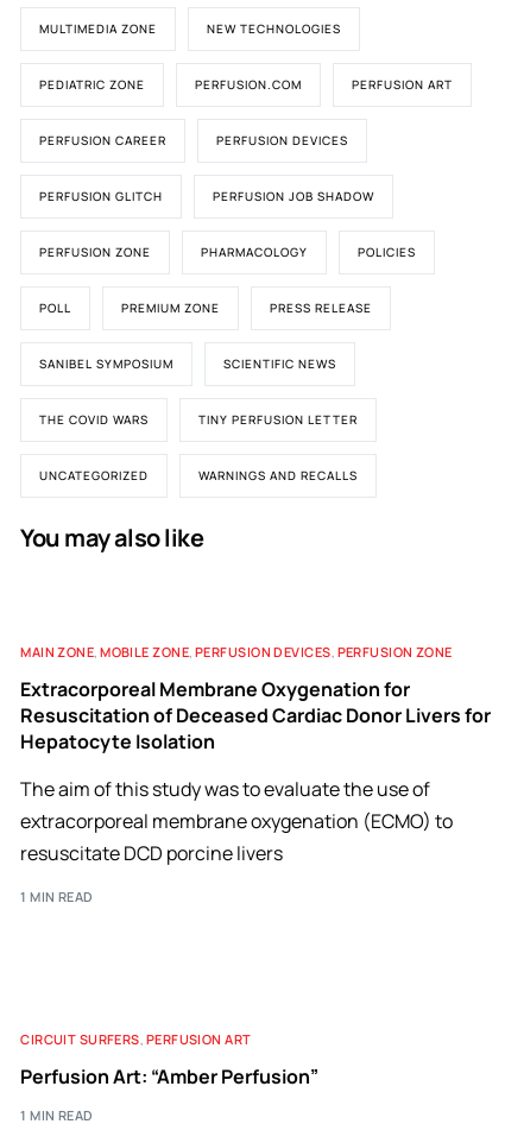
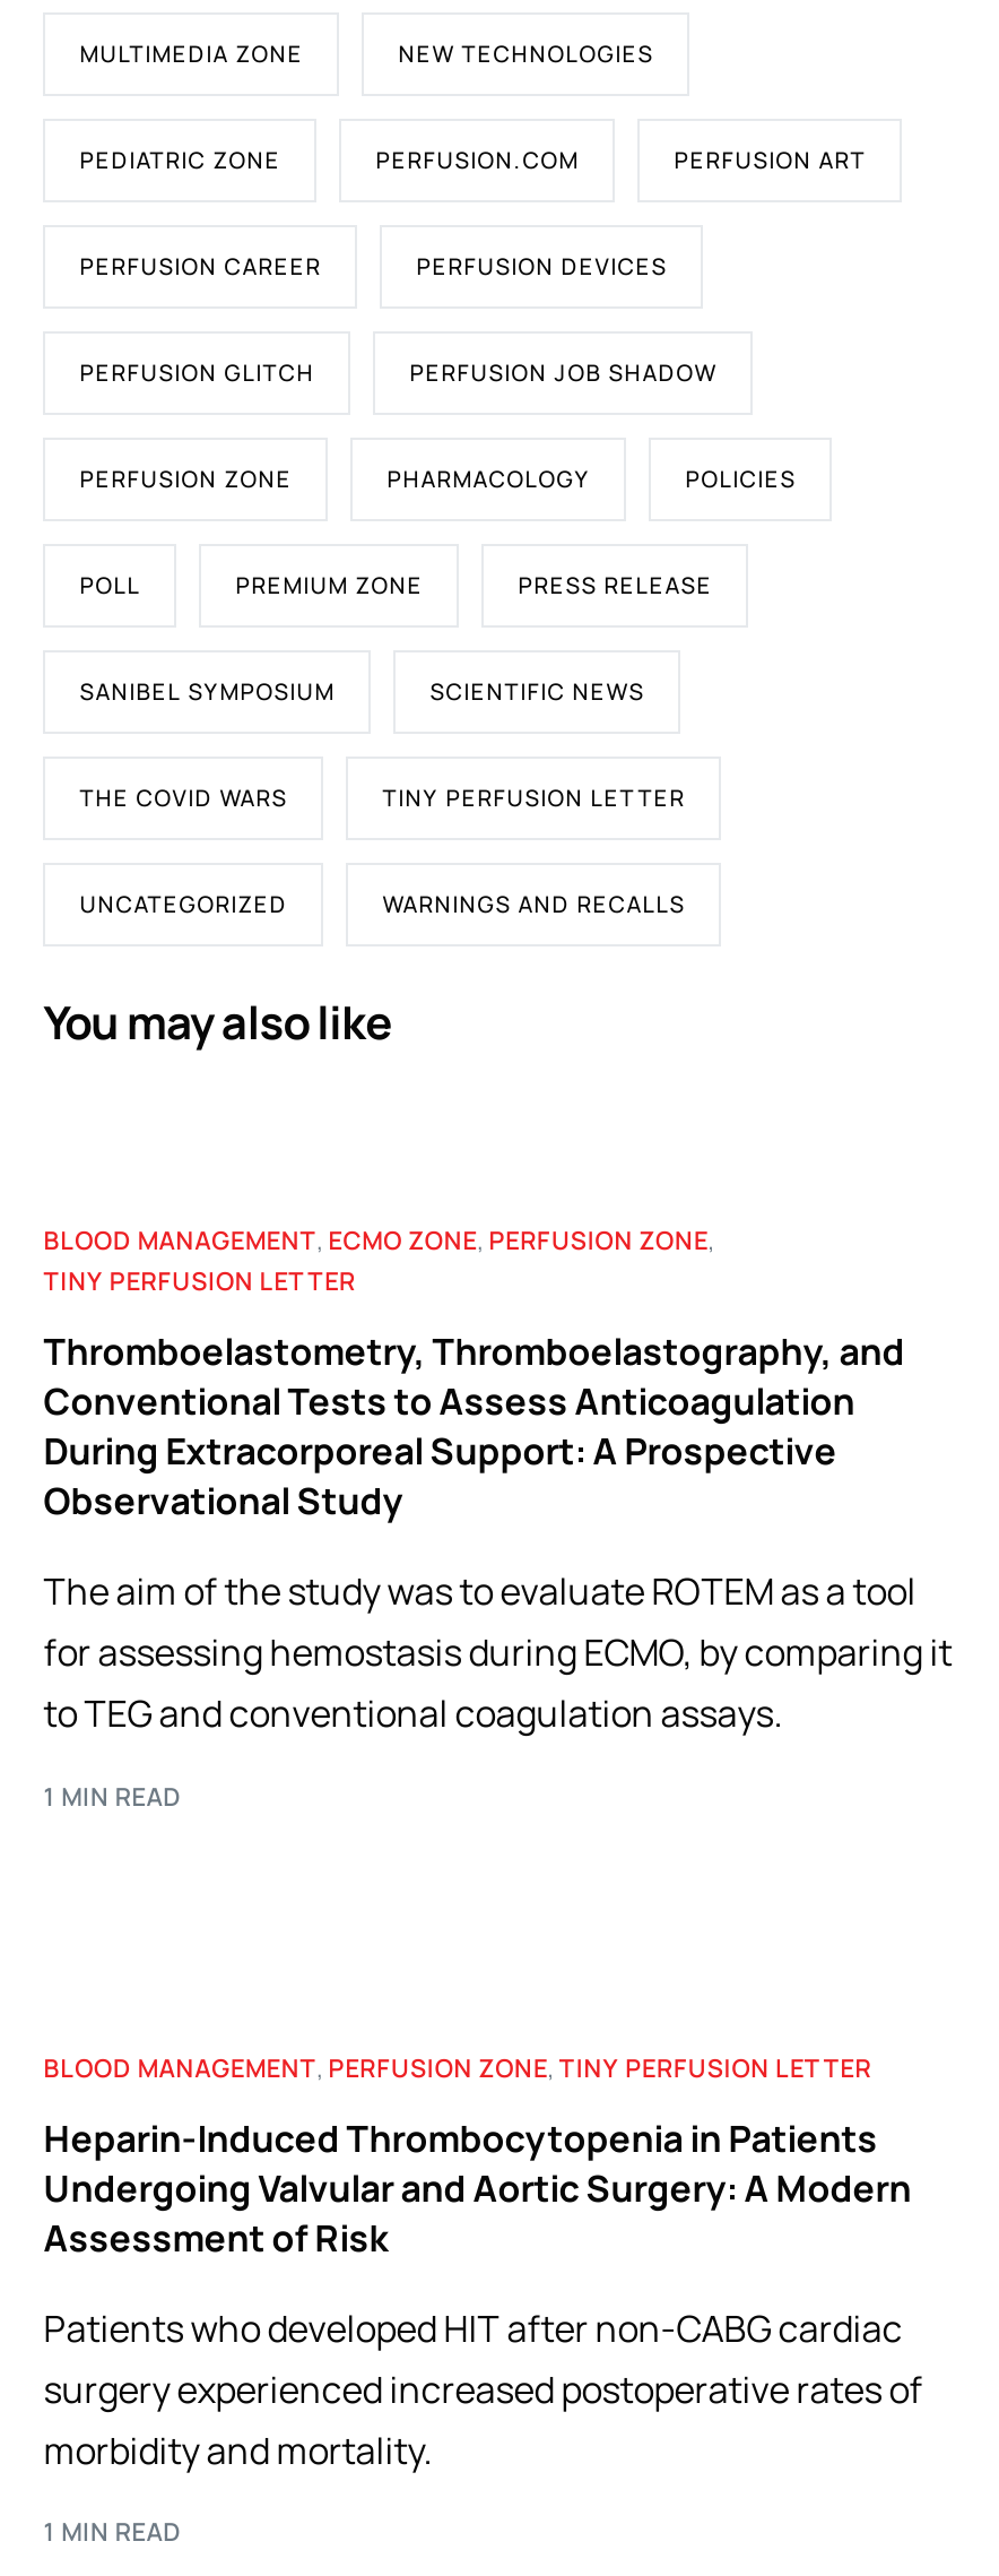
- MAIN ZONE, MOBILE ZONE, PERFUSION DEVICES, PERFUSION ZONE
+ BLOOD MANAGEMENT, ECMO ZONE, PERFUSION ZONE,
+ TINY PERFUSION LETTER

- Extracorporeal Membrane Oxygenation for
- Resuscitation of Deceased Cardiac Donor Livers for
- Hepatocyte Isolation
+ Thromboelastometry, Thromboelastography, and
+ Conventional Tests to Assess Anticoagulation
+ During Extracorporeal Support: A Prospective
+ Observational Study

- The aim of this study was to evaluate the use of
- extracorporeal membrane oxygenation (ECMO) to
- resuscitate DCD porcine livers
+ The aim of the study was to evaluate ROTEM as a tool
+ for assessing hemostasis during ECMO, by comparing it
+ to TEG and conventional coagulation assays.

- CIRCUIT SURFERS, PERFUSION ART
- Perfusion Art: “Amber Perfusion”
+ BLOOD MANAGEMENT, PERFUSION ZONE, TINY PERFUSION LETTER
+ Heparin-Induced Thrombocytopenia in Patients
+ Undergoing Valvular and Aortic Surgery: A Modern
+ Assessment of Risk
+ Patients who developed HIT after non-CABG cardiac
+ surgery experienced increased postoperative rates of
+ morbidity and mortality.
